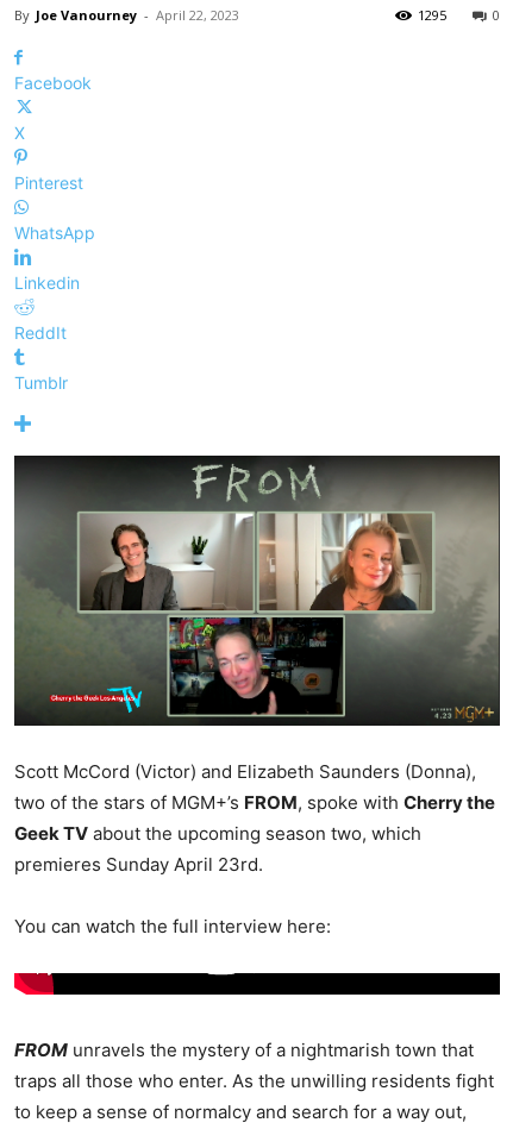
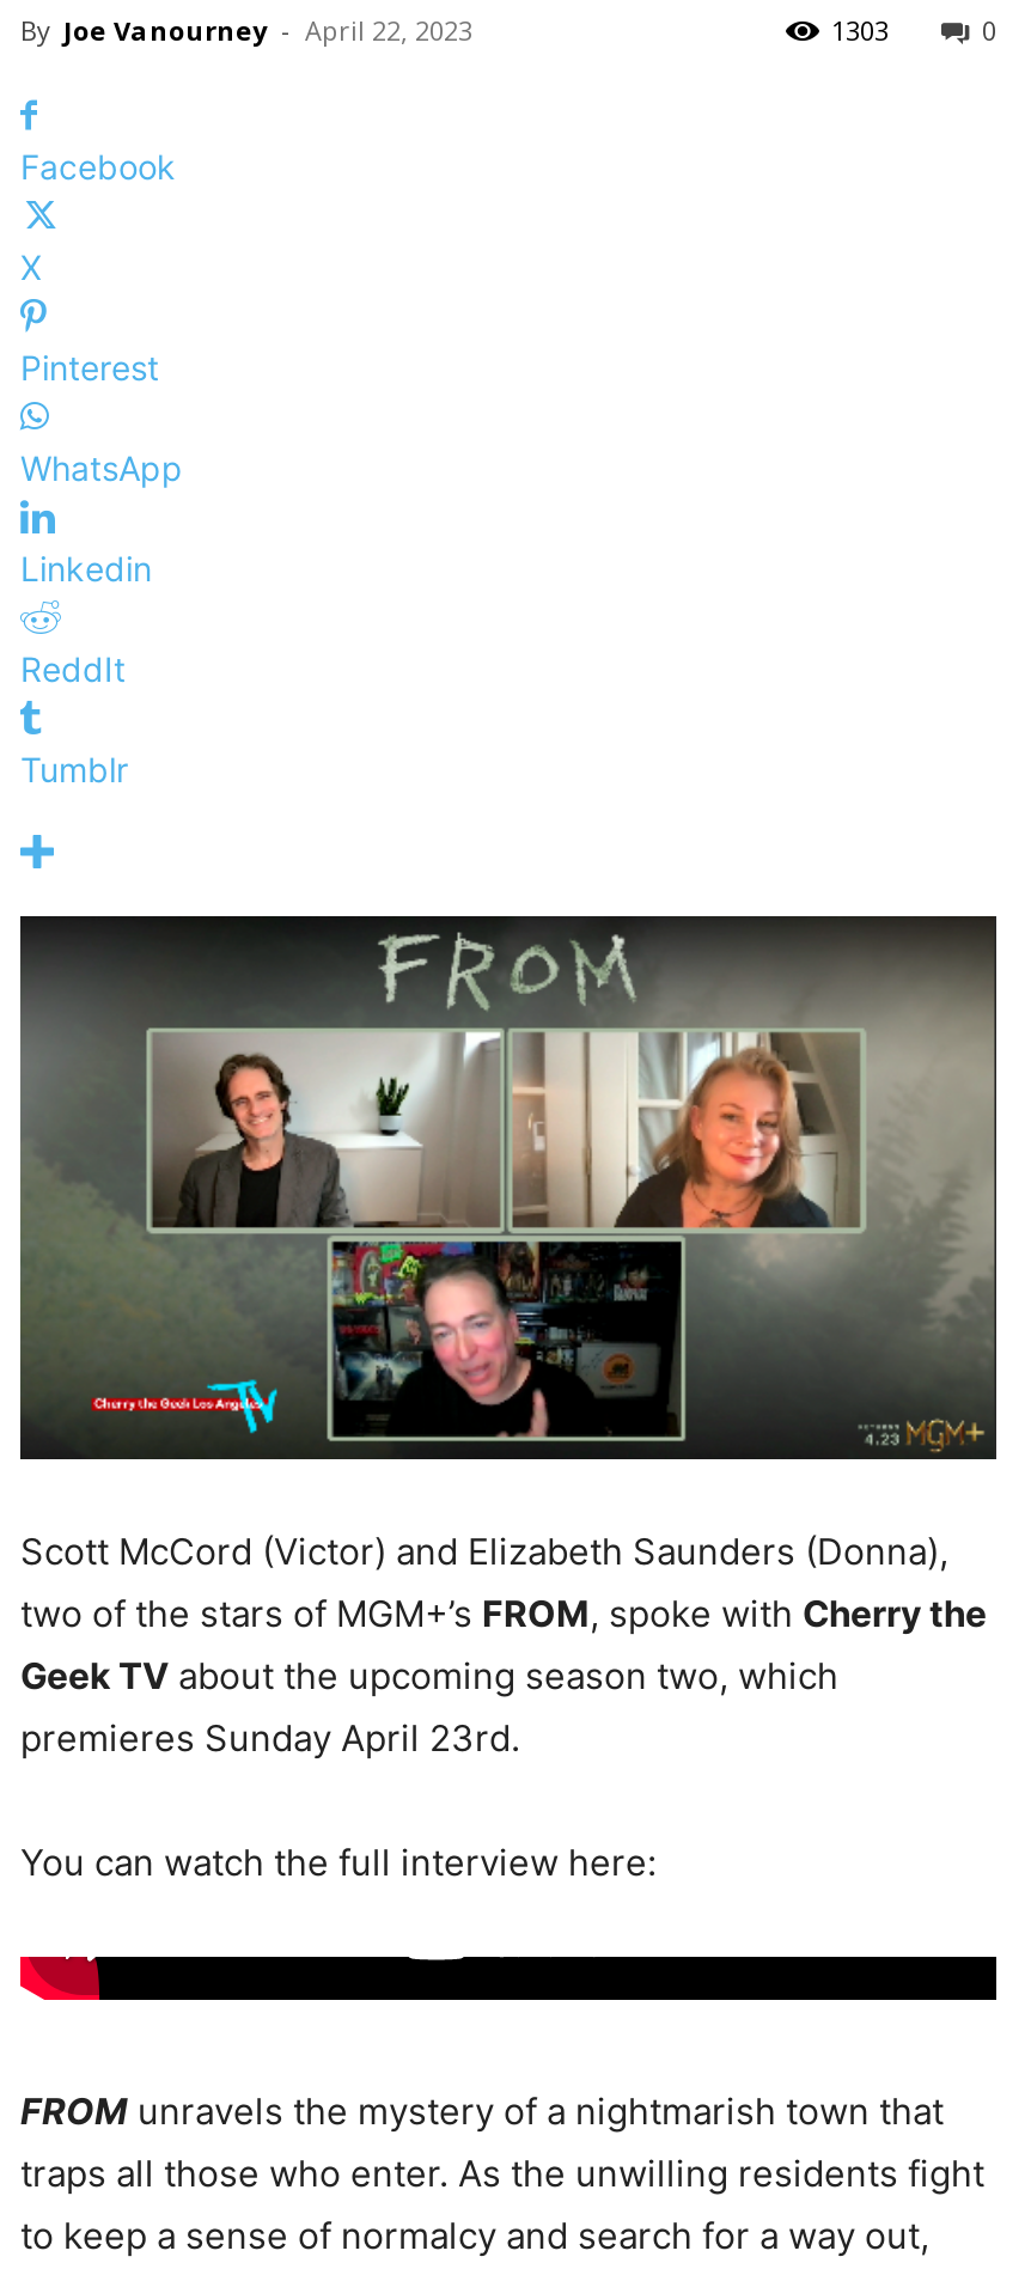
- 1295
+ 1303
